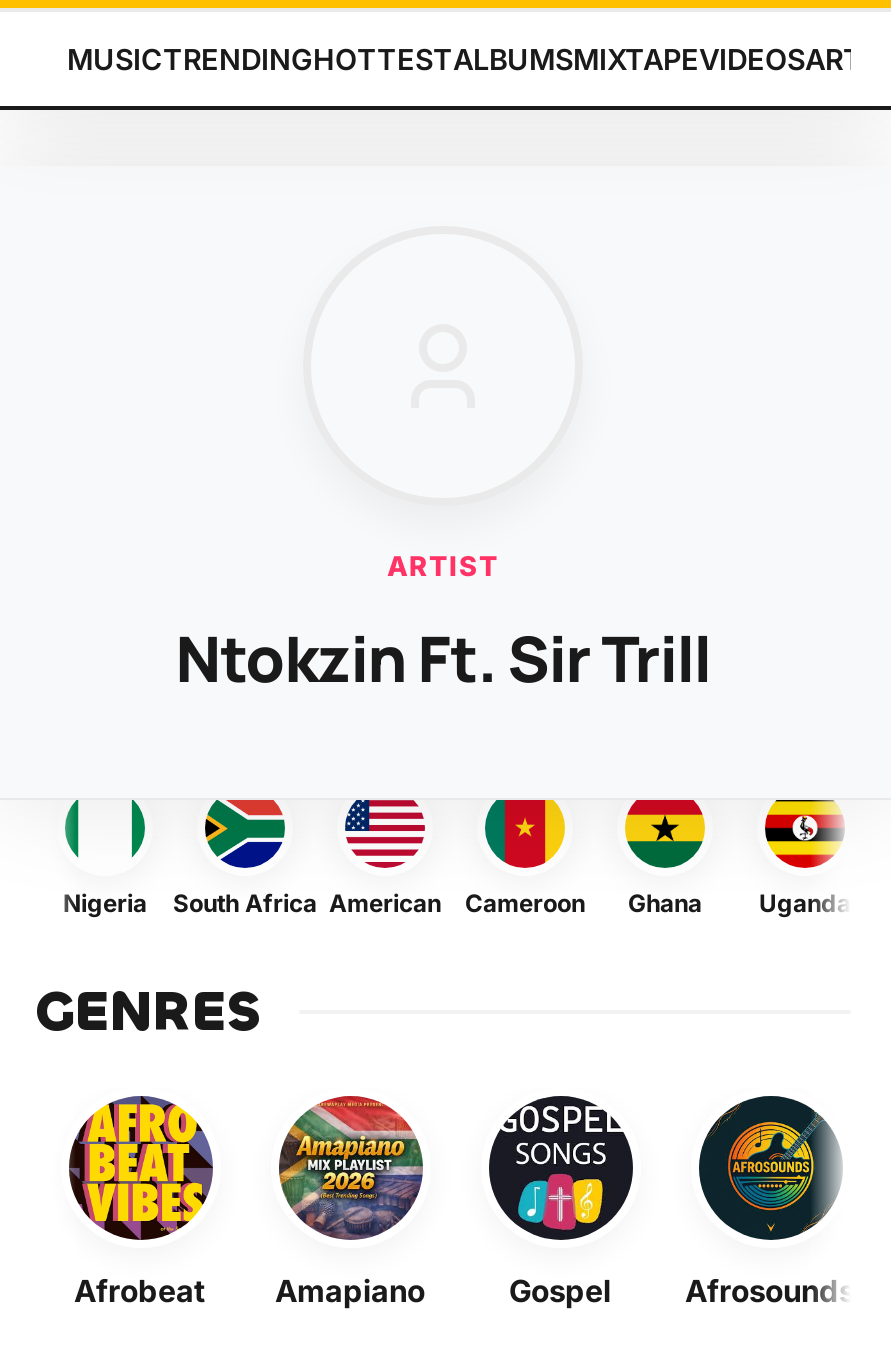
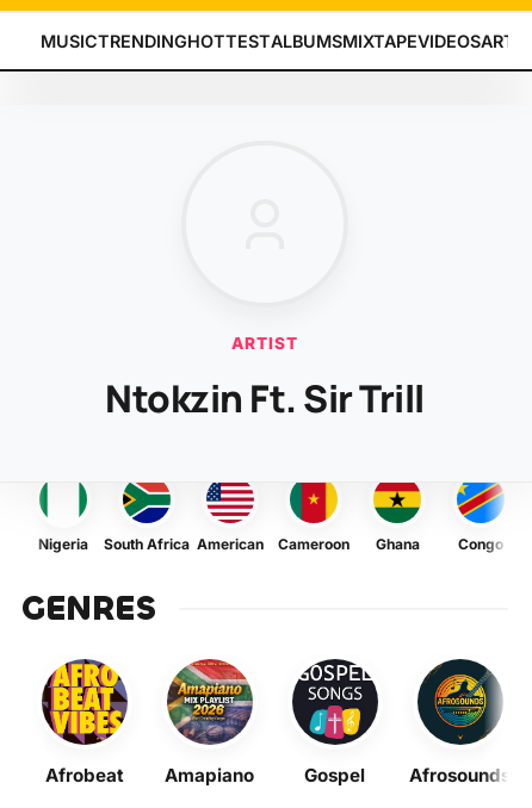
- [image]
- Uganda
+ [image]
+ Congo
